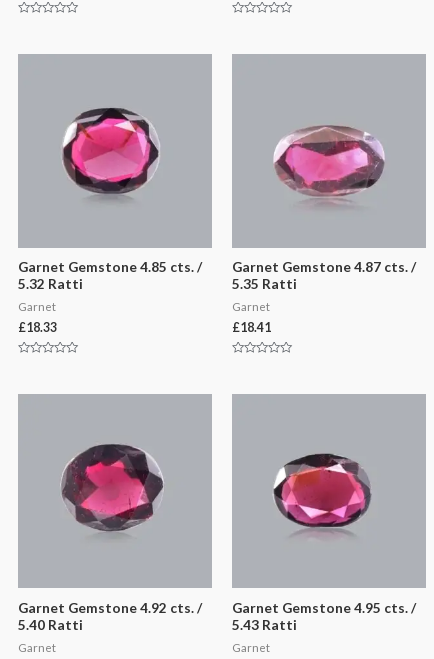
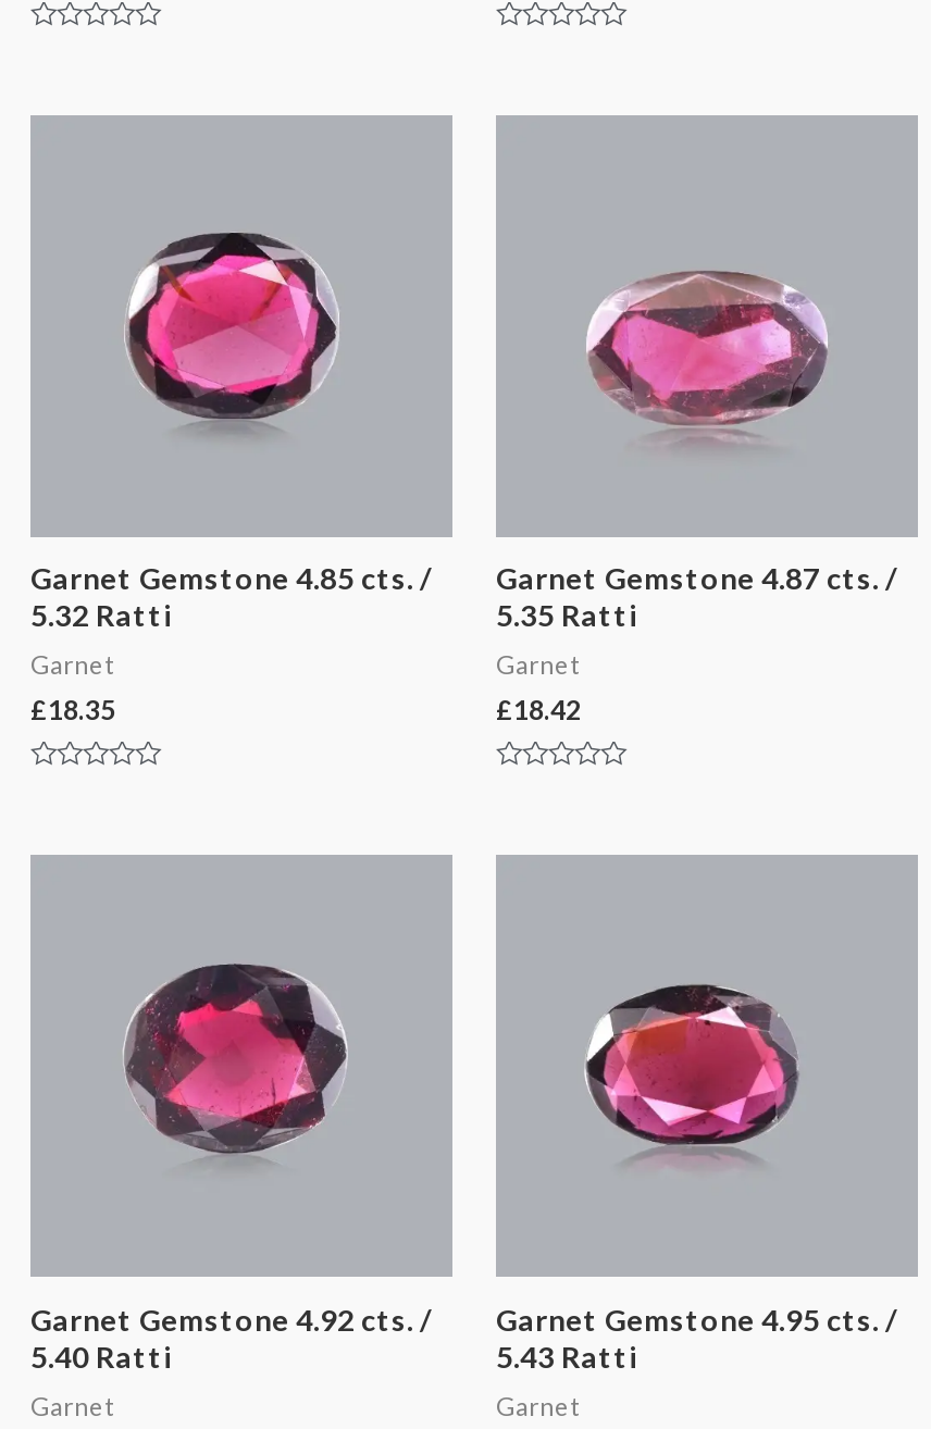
- £18.33
+ £18.35

- £18.41
+ £18.42
